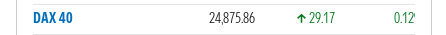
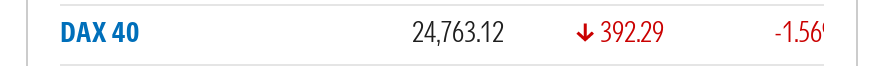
- 24,875.86
+ 24,763.12

- 29.17
+ 392.29

- 0.12%
+ -1.56%
